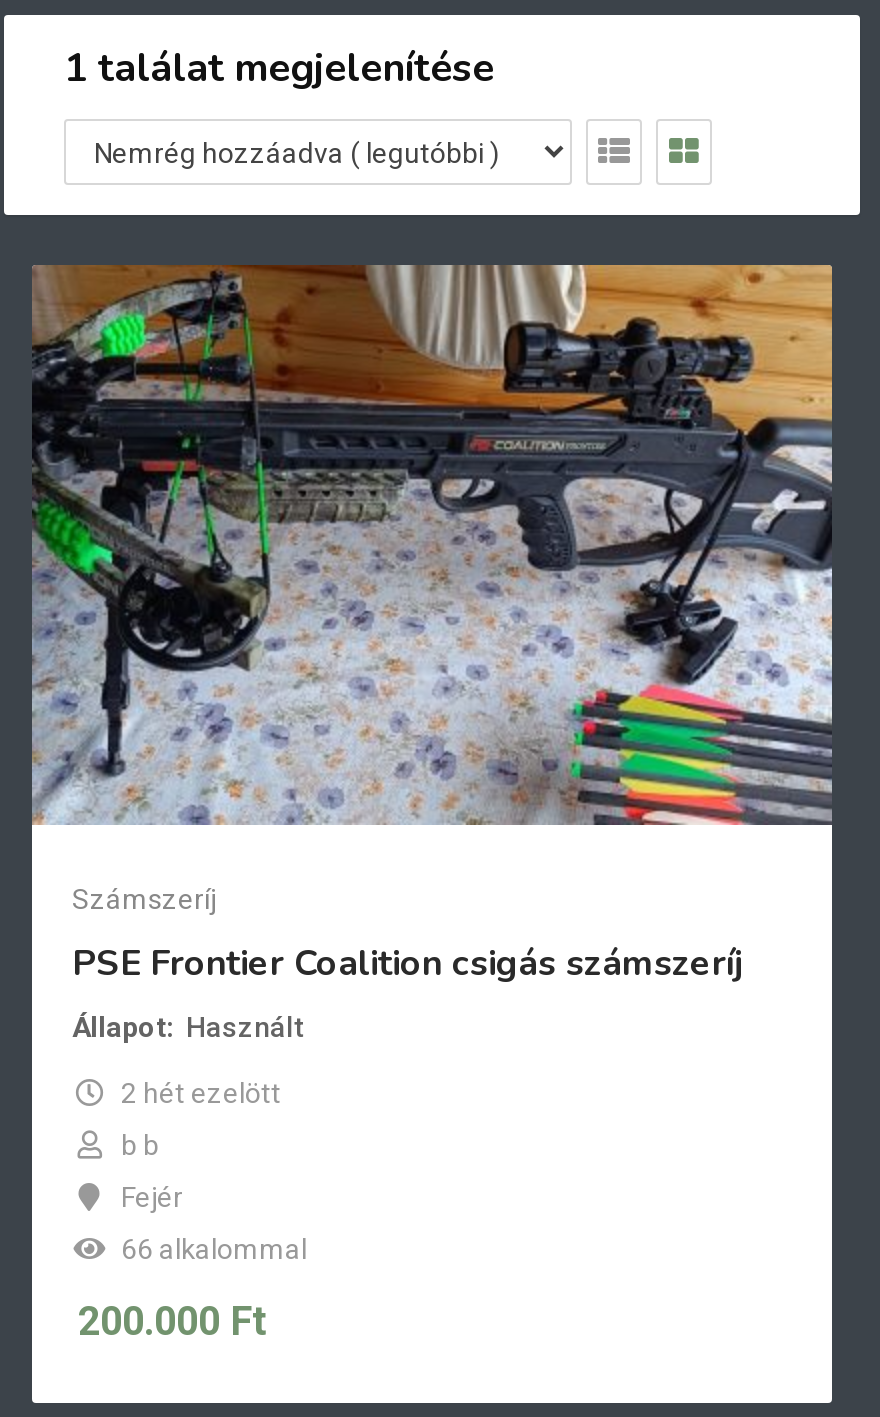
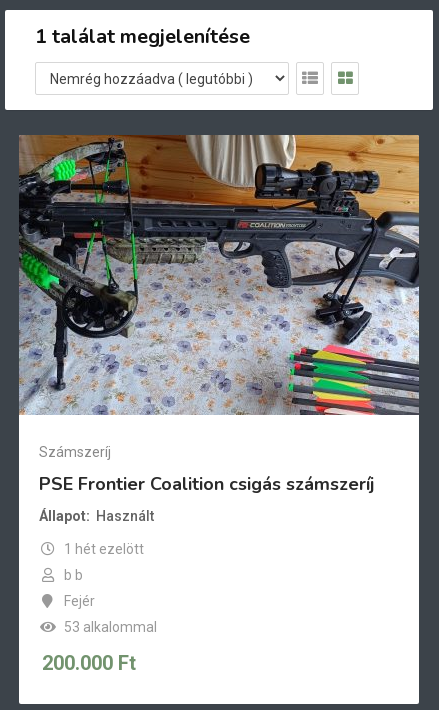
- 2 hét ezelött
+ 1 hét ezelött

- 66 alkalommal
+ 53 alkalommal
